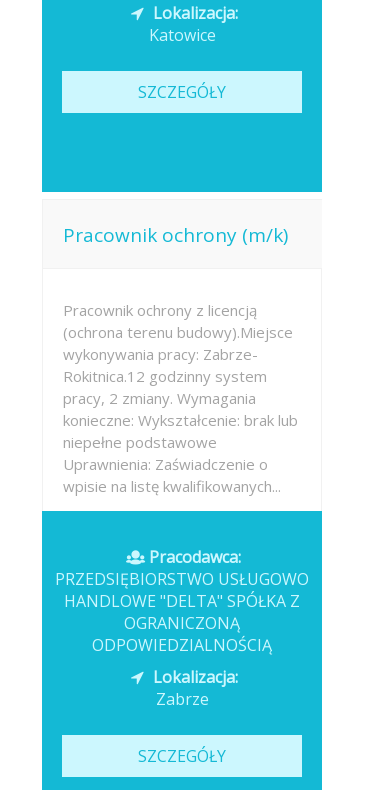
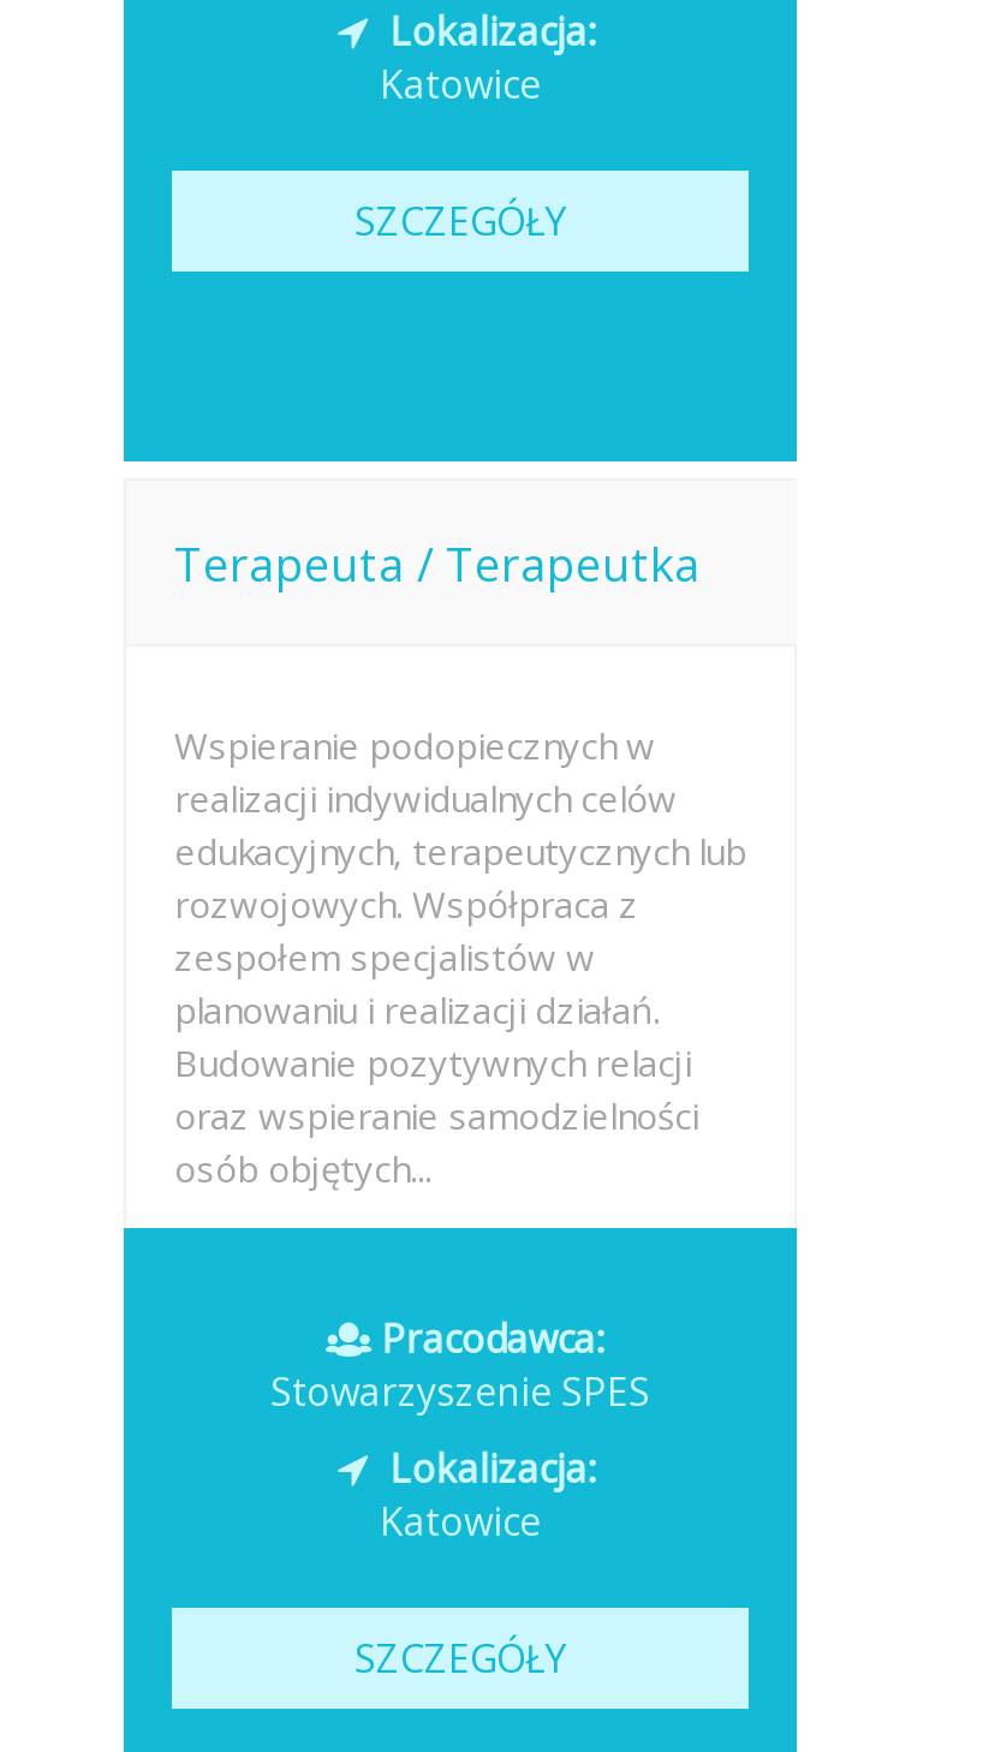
- Pracownik ochrony (m/k)
+ Terapeuta / Terapeutka

- Pracownik ochrony z licencją
- (ochrona terenu budowy).Miejsce
- wykonywania pracy: Zabrze-
- Rokitnica.12 godzinny system
- pracy, 2 zmiany. Wymagania
- konieczne: Wykształcenie: brak lub
- niepełne podstawowe
- Uprawnienia: Zaświadczenie o
- wpisie na listę kwalifikowanych...
+ Wspieranie podopiecznych w
+ realizacji indywidualnych celów
+ edukacyjnych, terapeutycznych lub
+ rozwojowych. Współpraca z
+ zespołem specjalistów w
+ planowaniu i realizacji działań.
+ Budowanie pozytywnych relacji
+ oraz wspieranie samodzielności
+ osób objętych...

- PRZEDSIĘBIORSTWO USŁUGOWO
- HANDLOWE "DELTA" SPÓŁKA Z
- OGRANICZONĄ
- ODPOWIEDZIALNOŚCIĄ
+ Stowarzyszenie SPES

- Zabrze
+ Katowice
